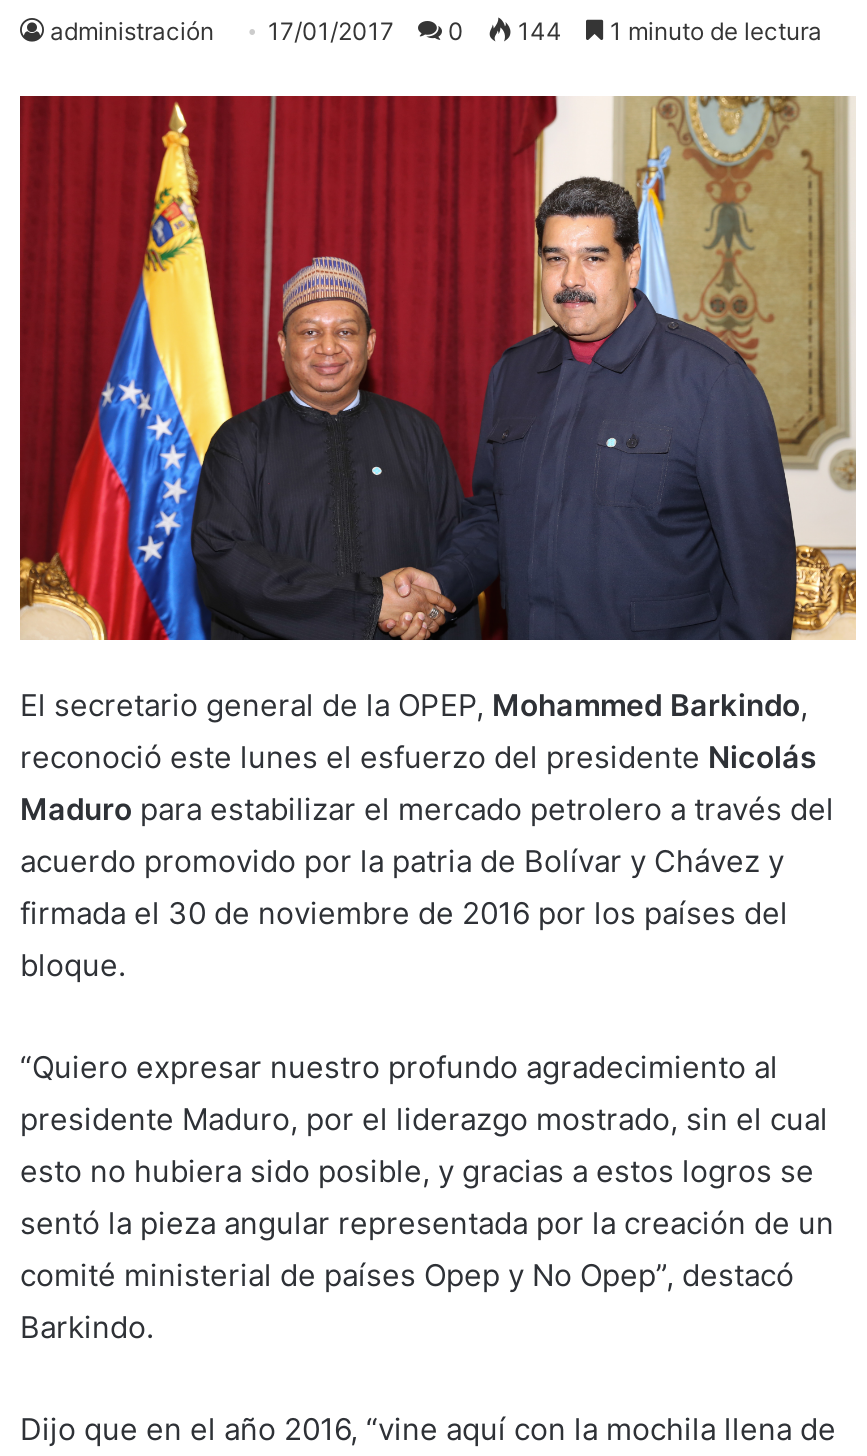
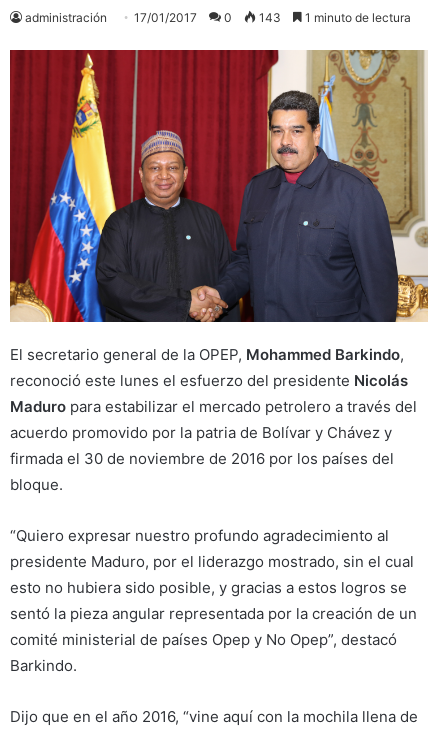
- administración 17/01/2017 0 144 1 minuto de lectura
+ administración 17/01/2017 0 143 1 minuto de lectura
